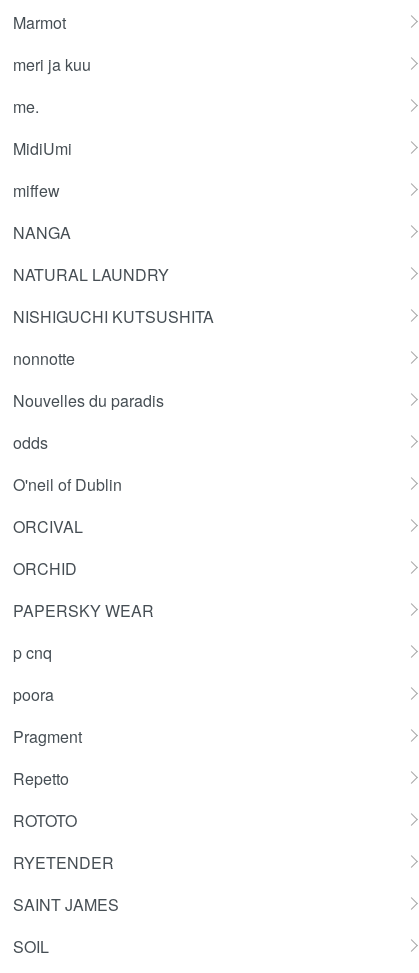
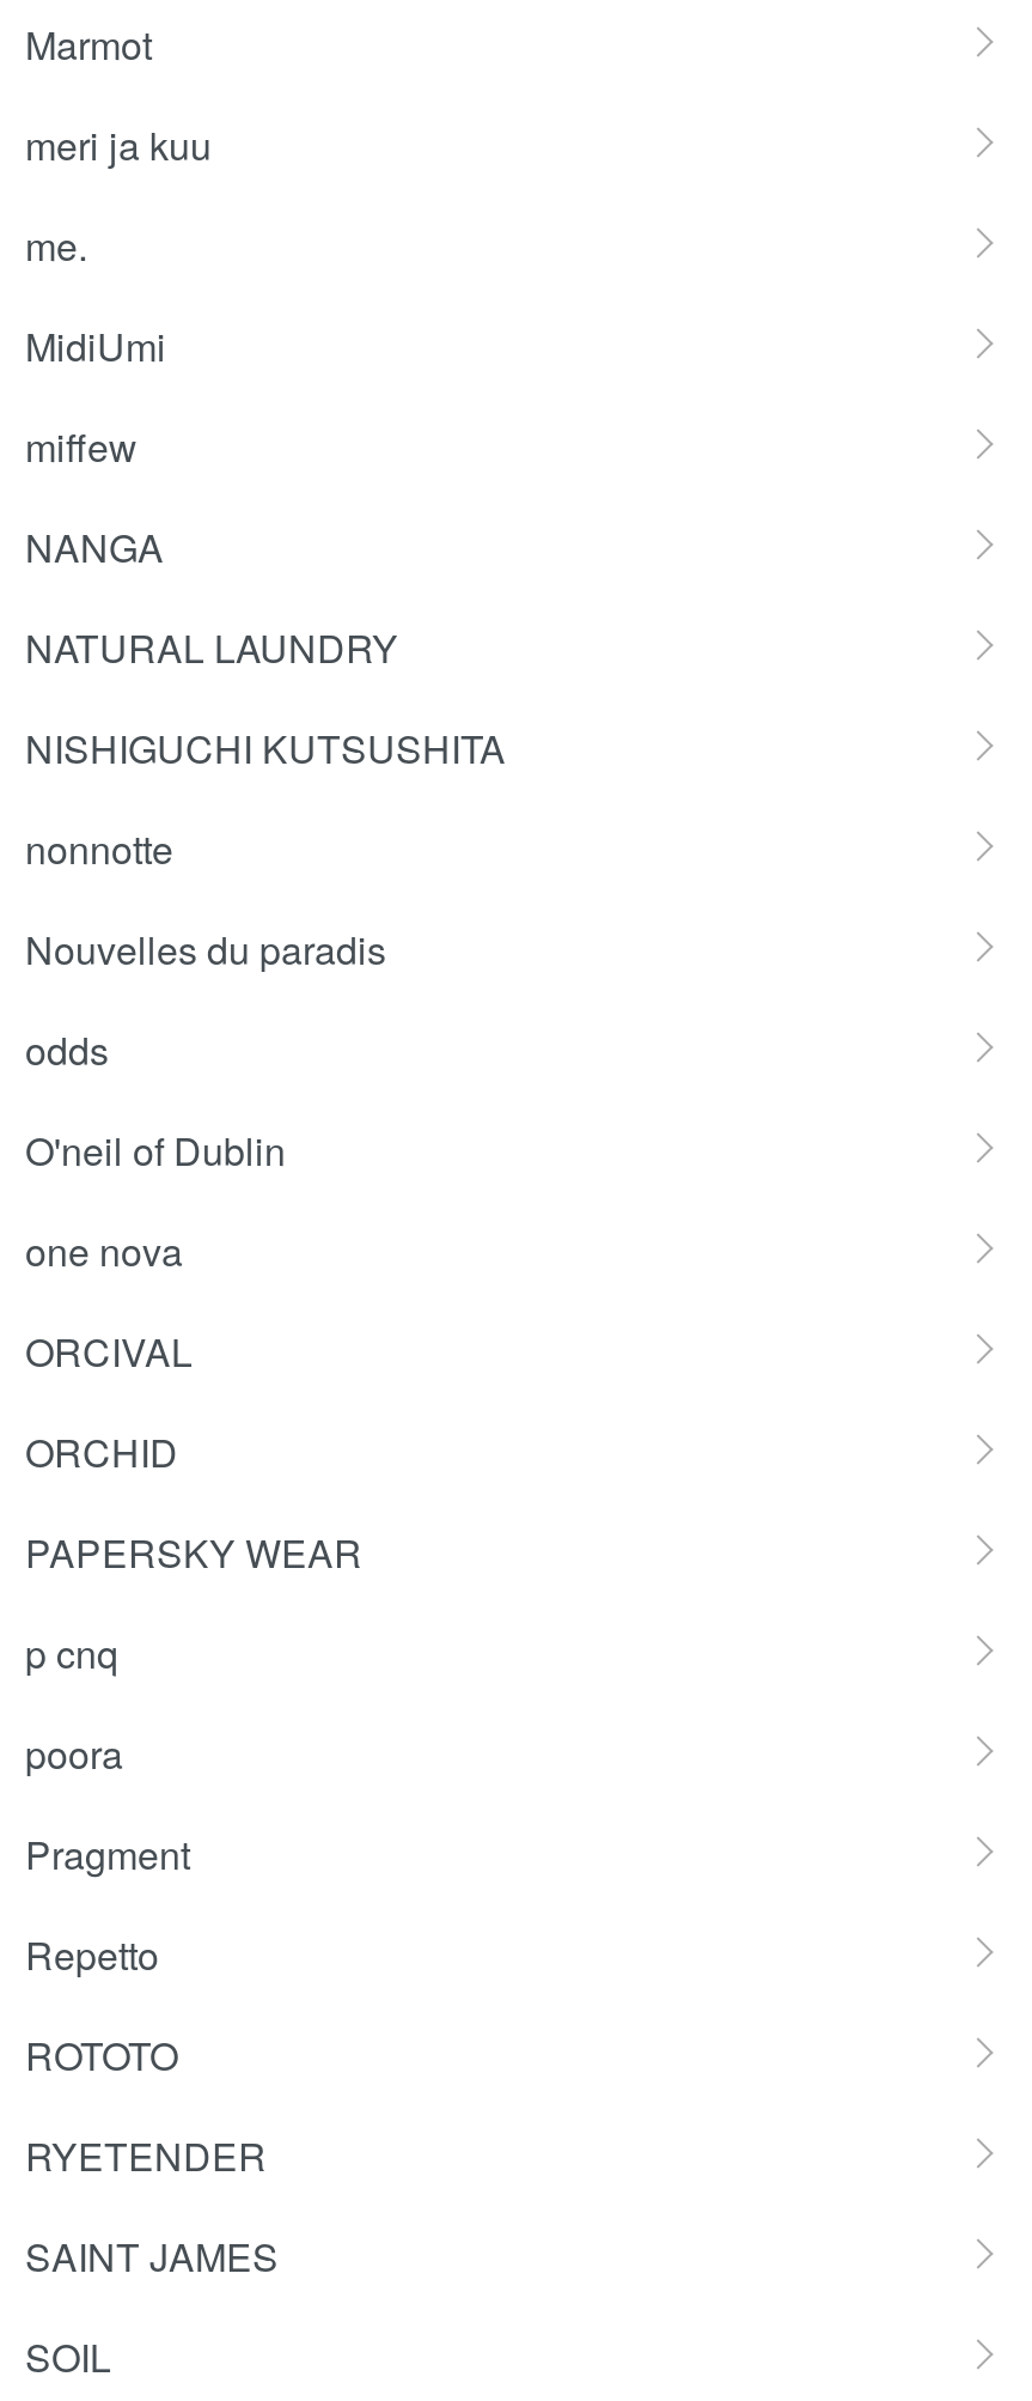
+ one nova
